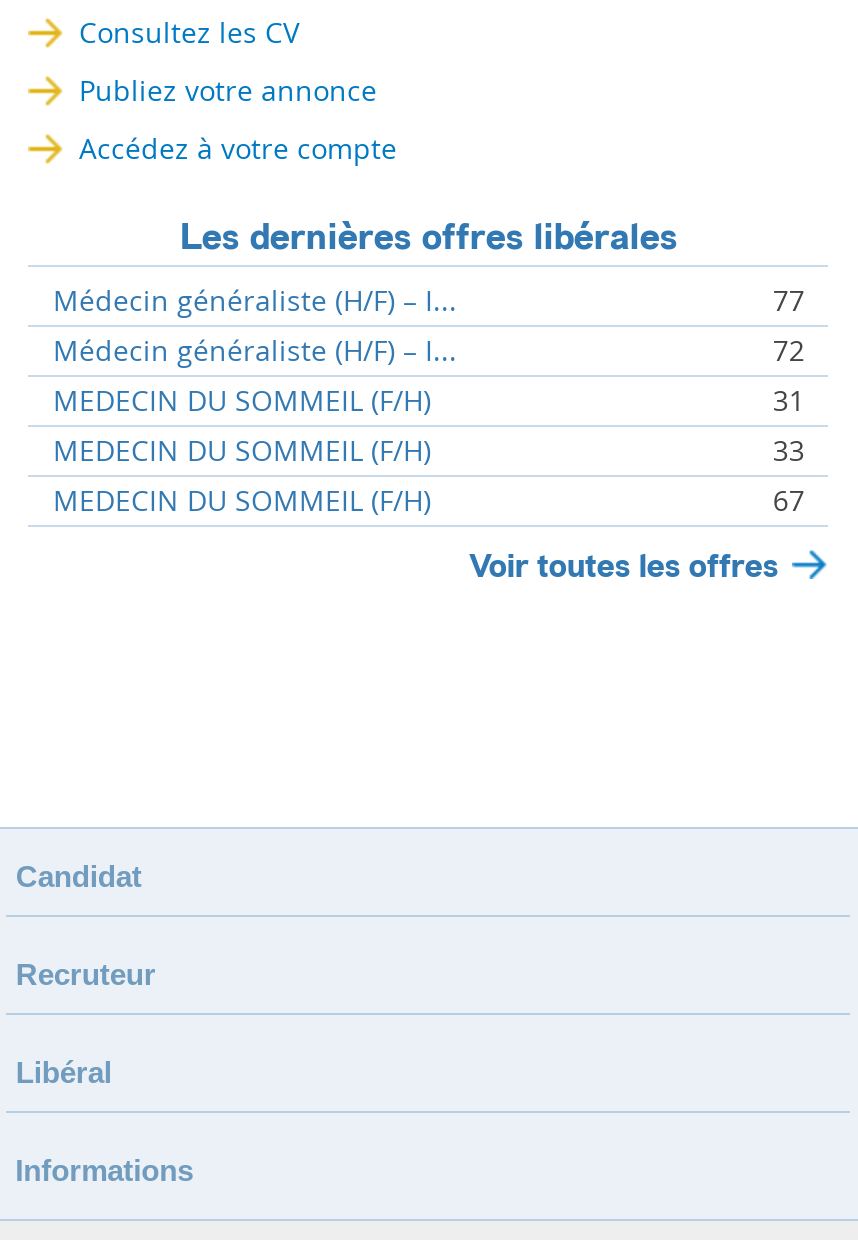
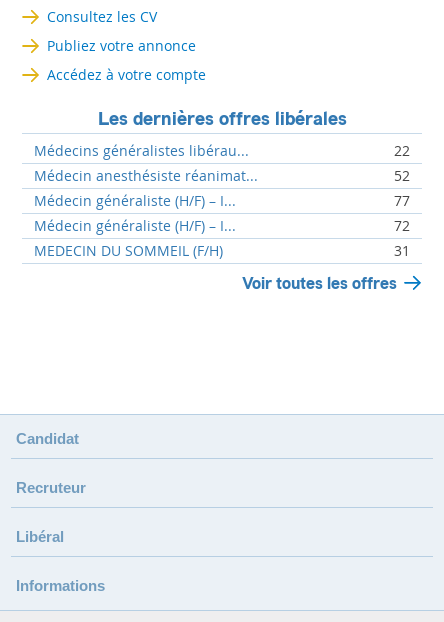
+ Médecins généralistes libérau...
+ 22
+ Médecin anesthésiste réanimat...
+ 52

moved down: Médecin généraliste (H/F) – I... | 77 | Médecin généraliste (H/F) – I... | 72 | MEDECIN DU SOMMEIL (F/H) | 31

- MEDECIN DU SOMMEIL (F/H)
- 33
- MEDECIN DU SOMMEIL (F/H)
- 67
